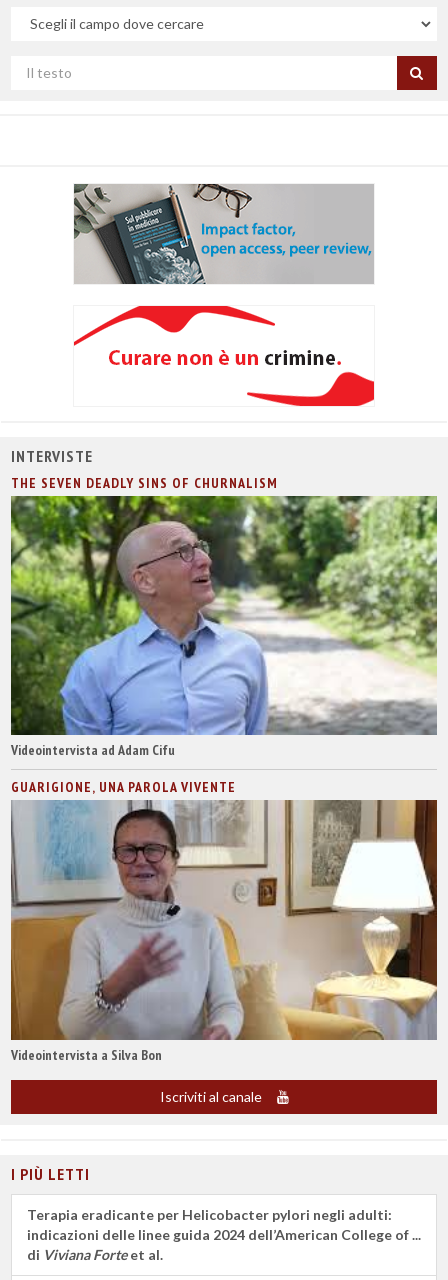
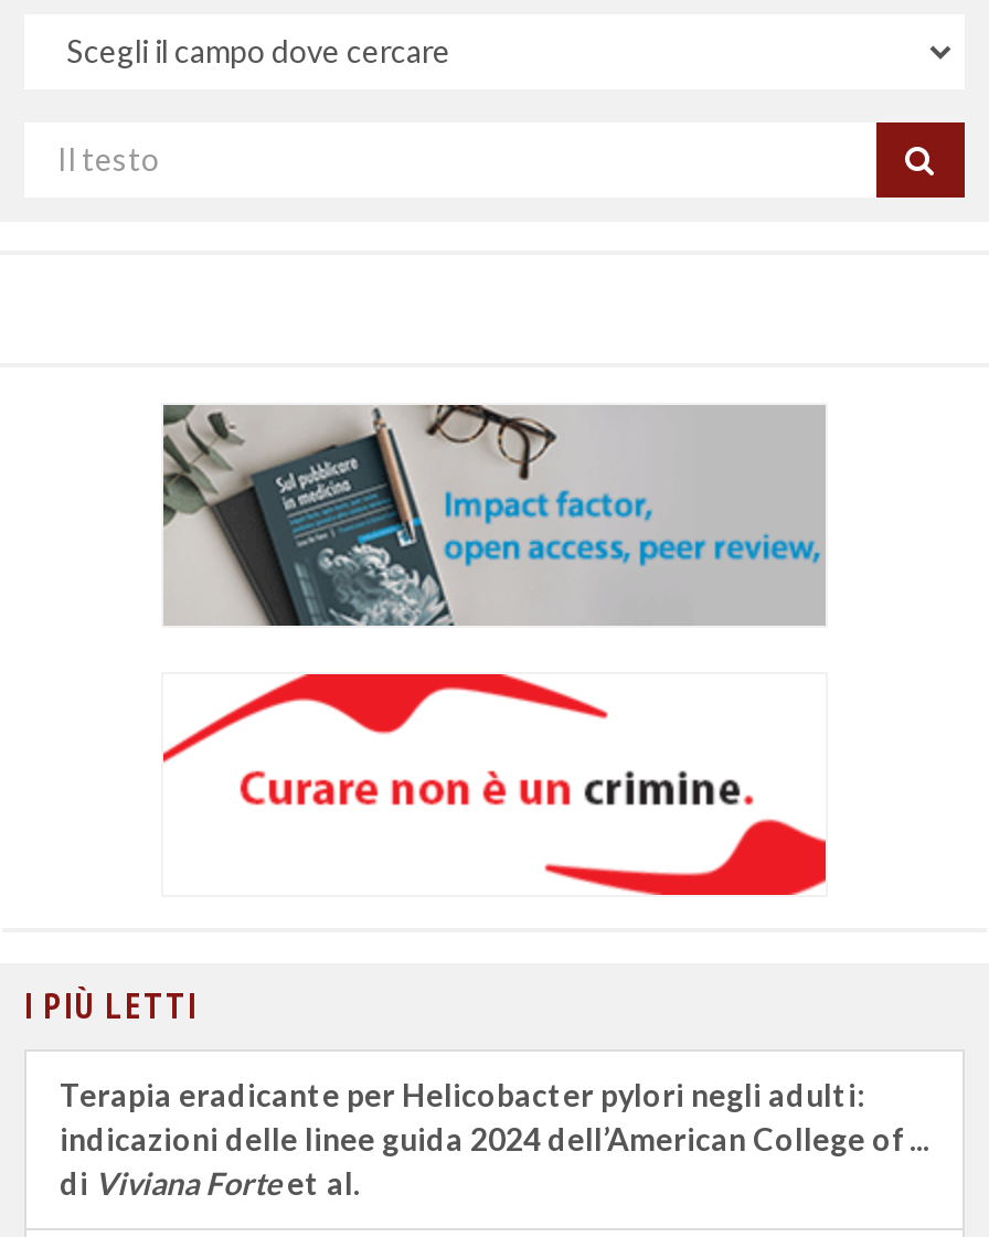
- INTERVISTE
- THE SEVEN DEADLY SINS OF CHURNALISM

- [image]
- Videointervista ad Adam Cifu
- GUARIGIONE, UNA PAROLA VIVENTE

- [image]
- Videointervista a Silva Bon
- Iscriviti al canale
